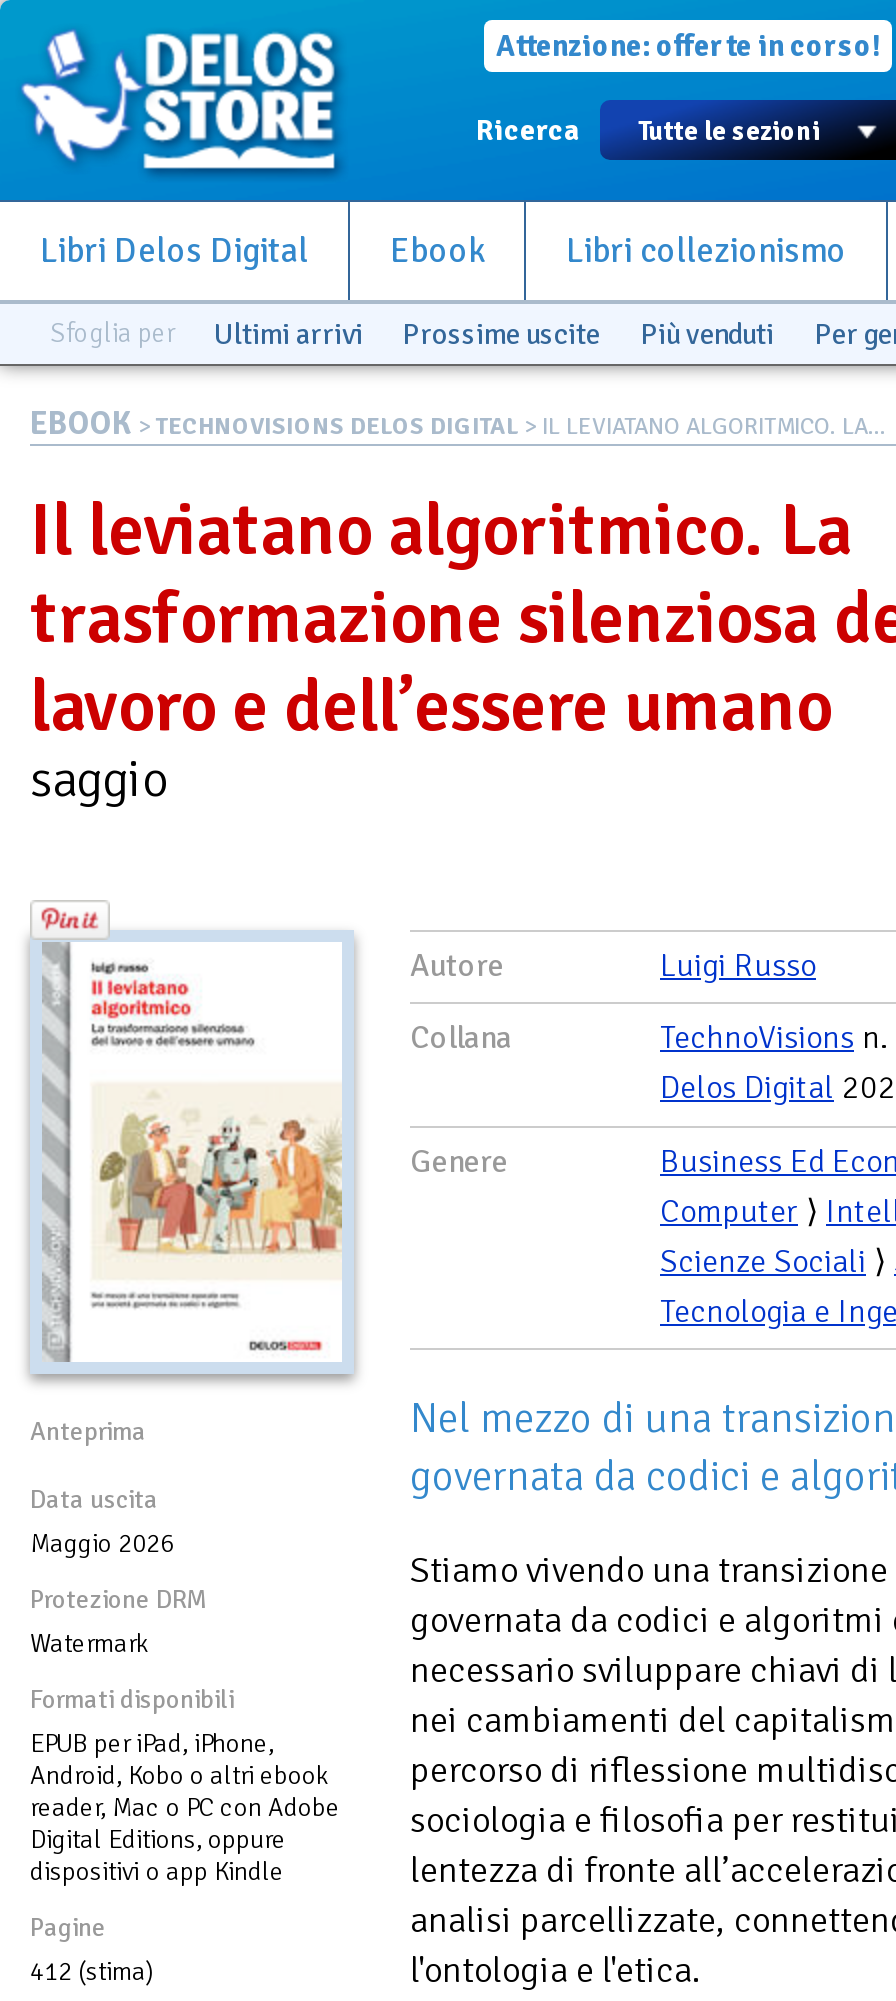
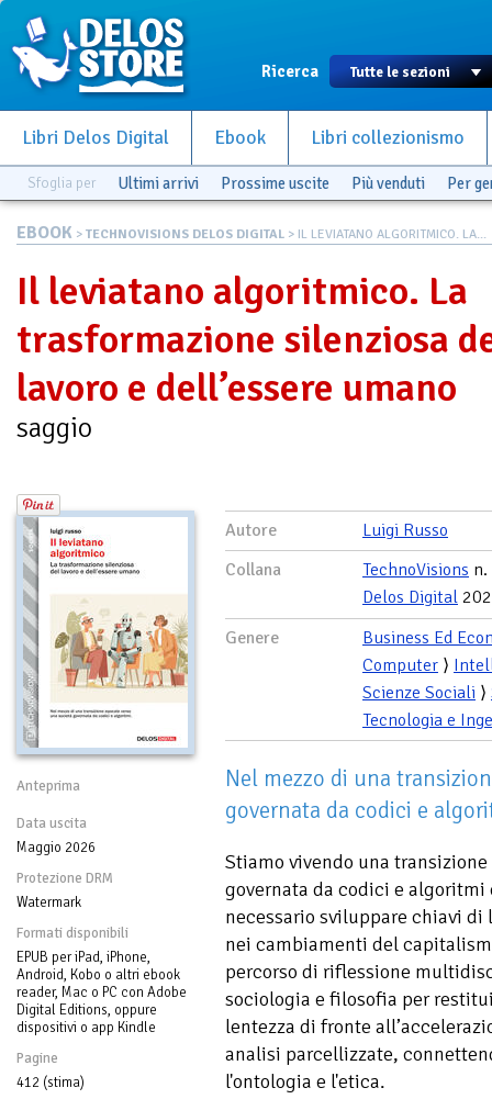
- Attenzione: offerte in corso!
